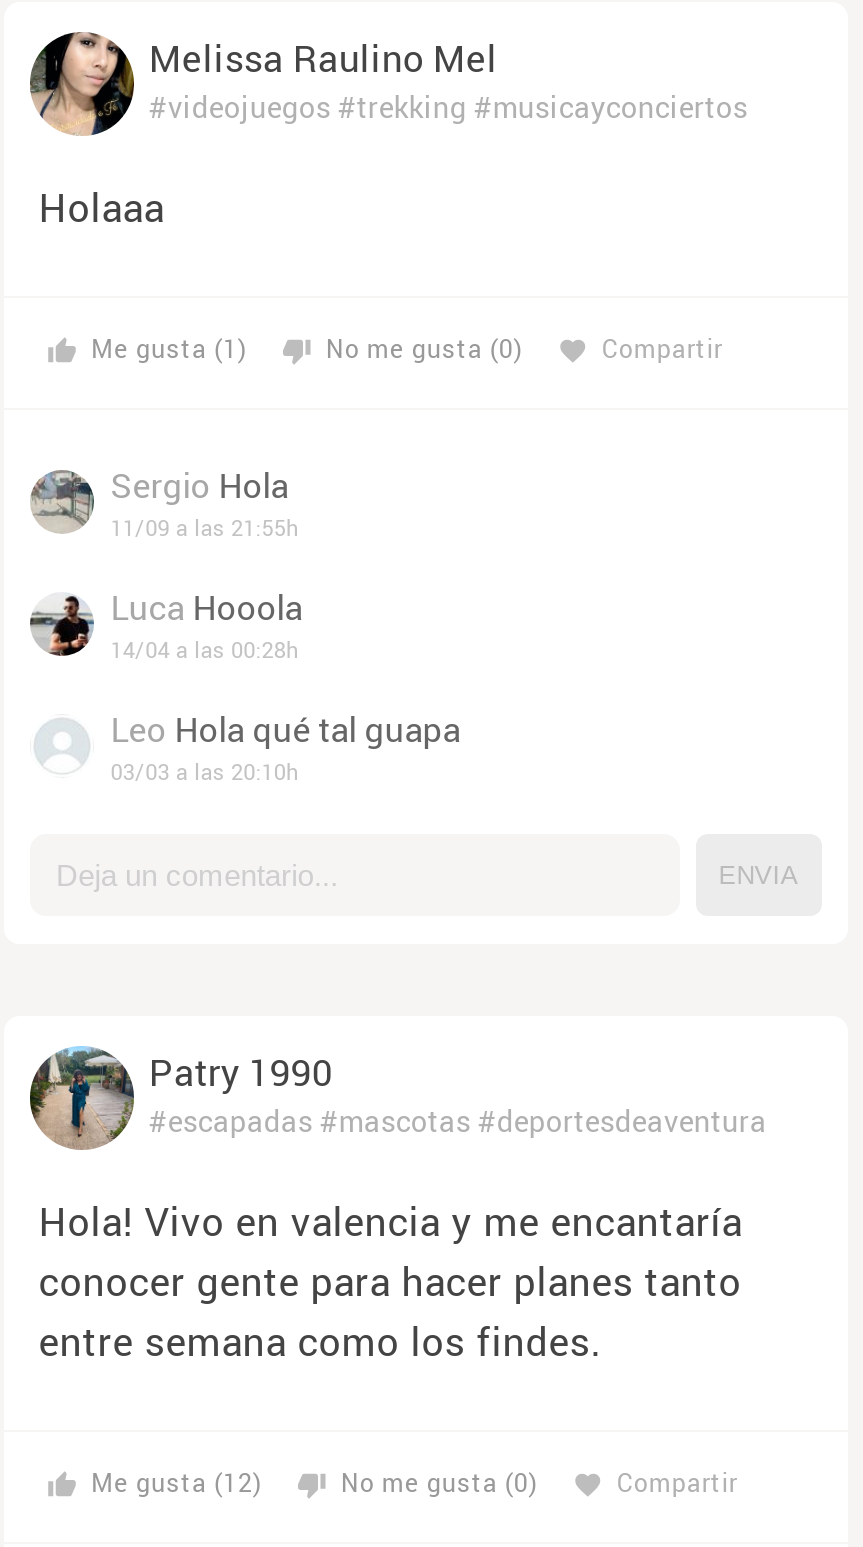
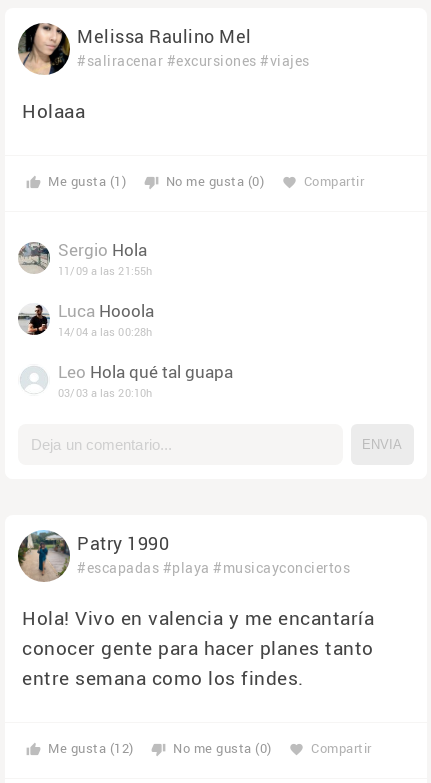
- #videojuegos #trekking #musicayconciertos
+ #saliracenar #excursiones #viajes

- #escapadas #mascotas #deportesdeaventura
+ #escapadas #playa #musicayconciertos
